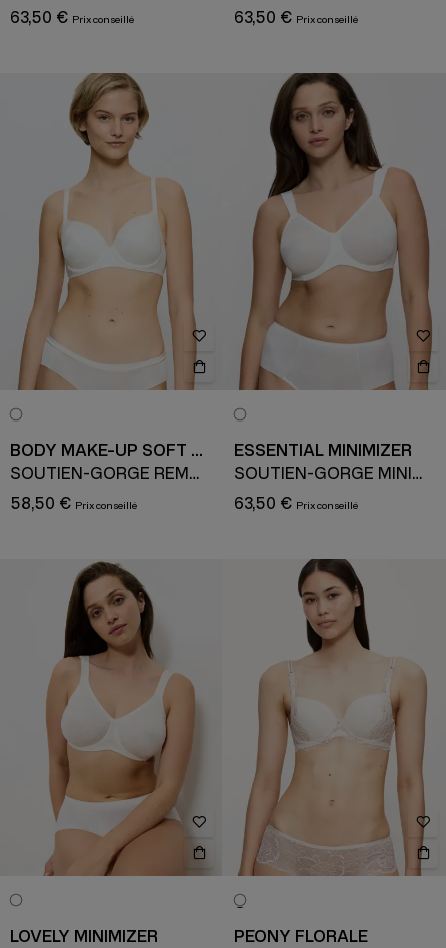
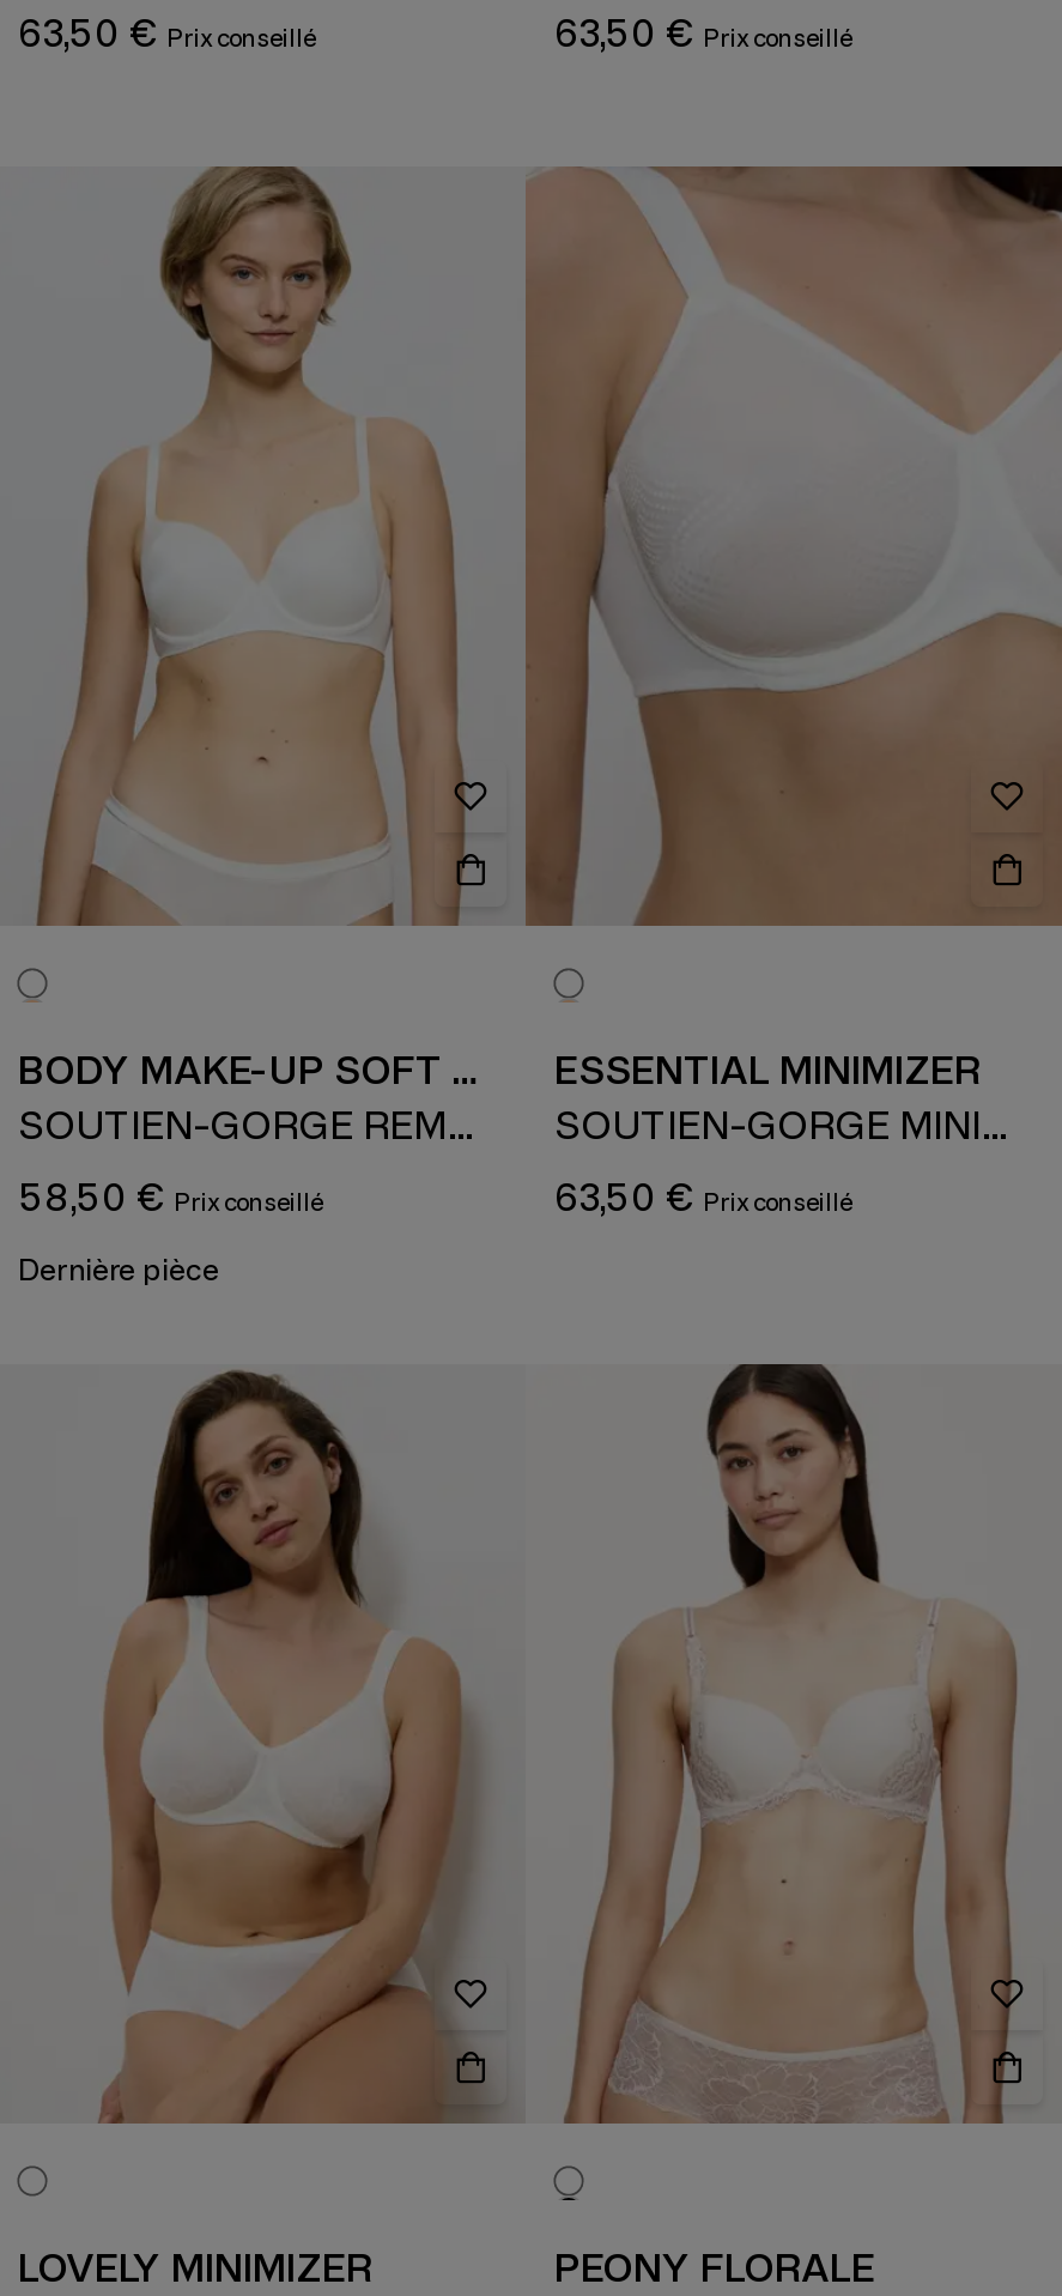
- [image]
+ [image]

+ Dernière pièce
